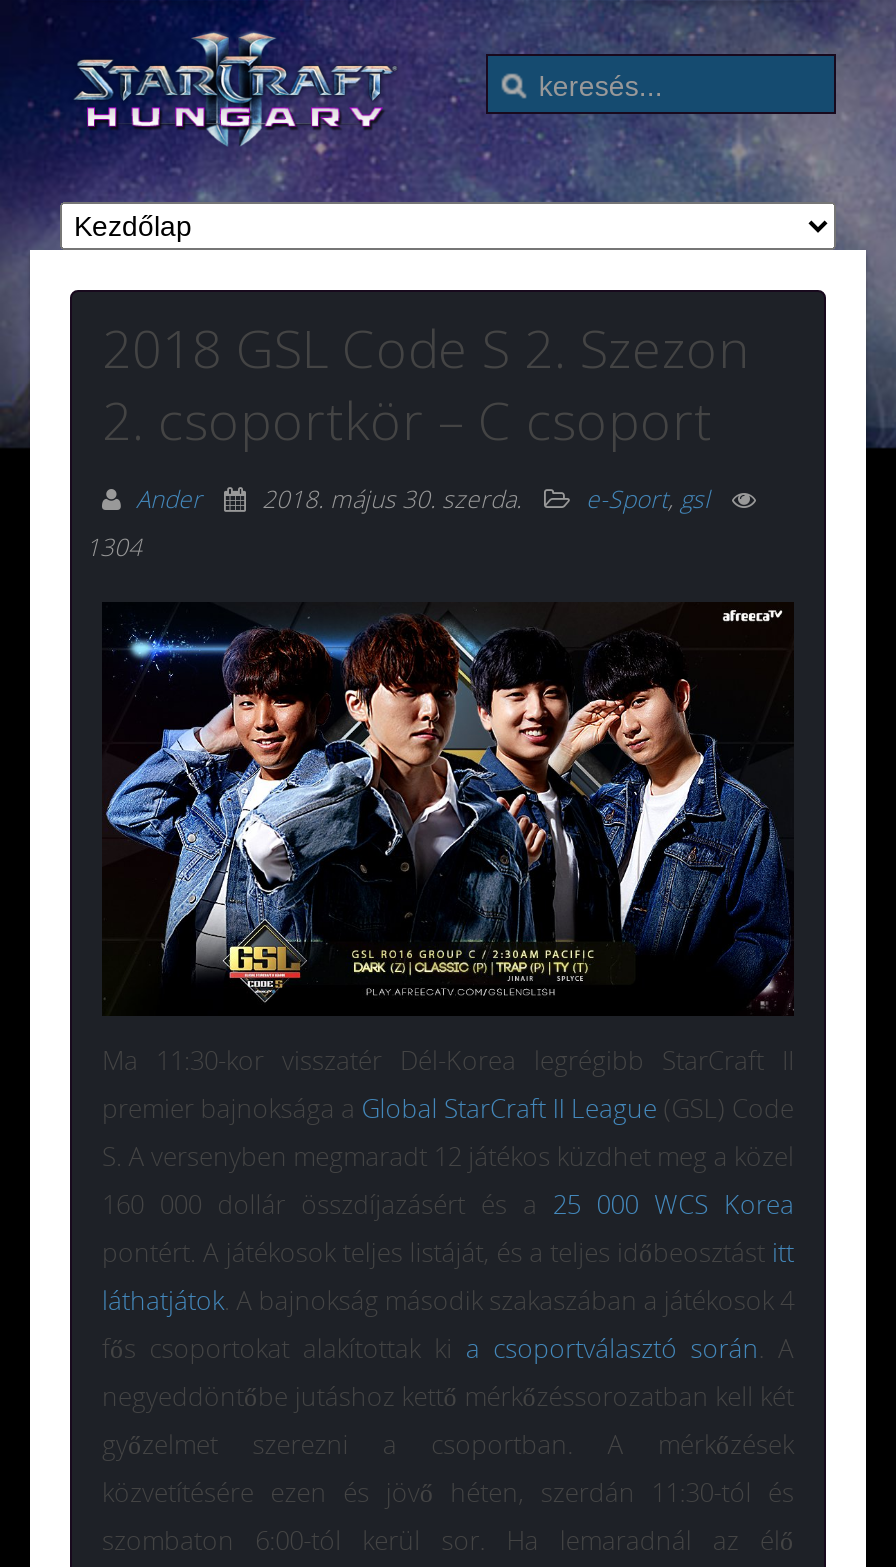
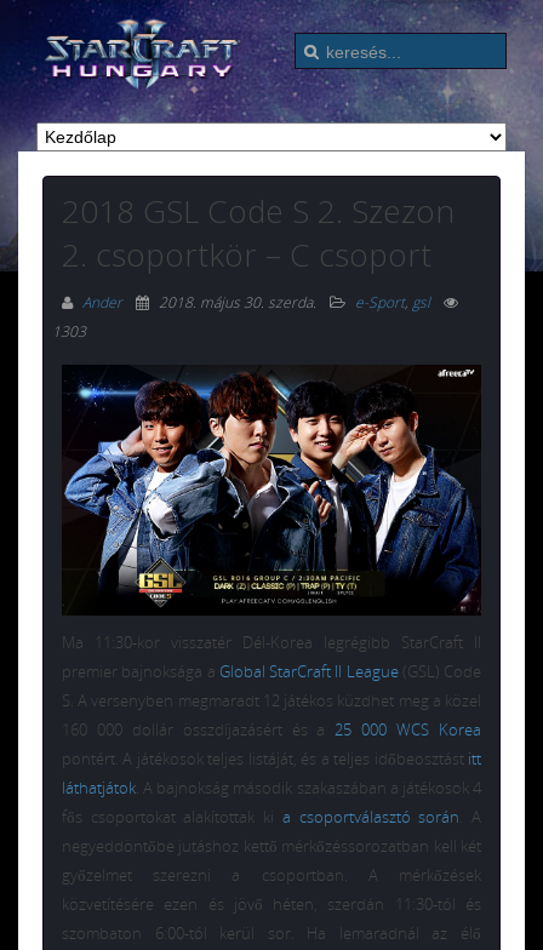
- 1304
+ 1303
